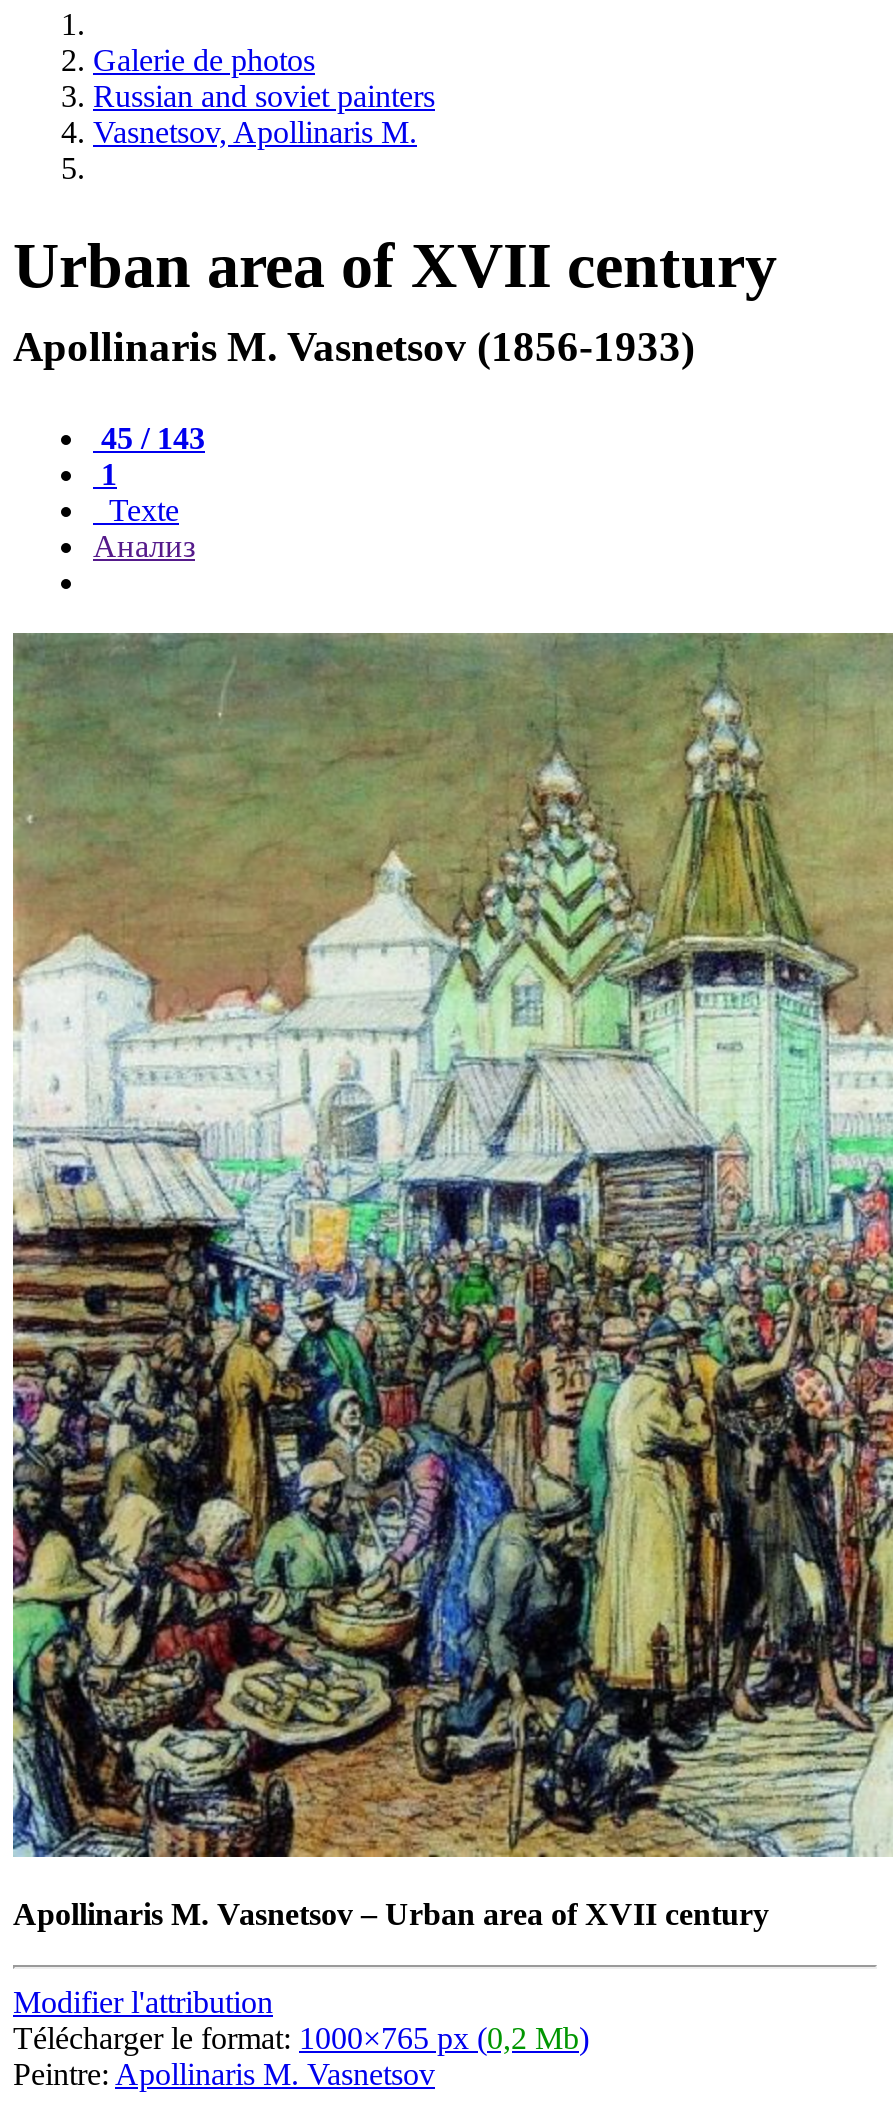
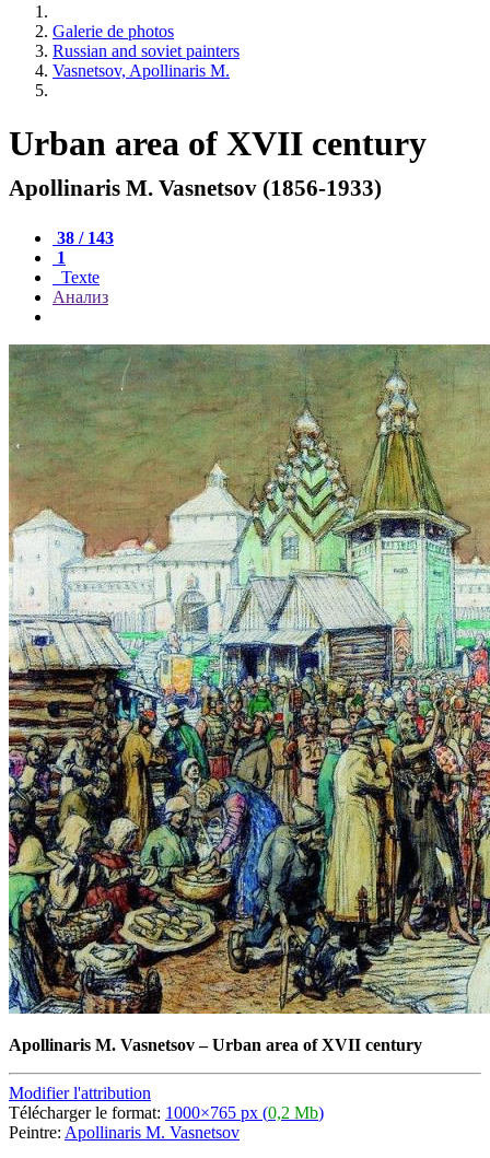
- 45 / 143
+ 38 / 143
